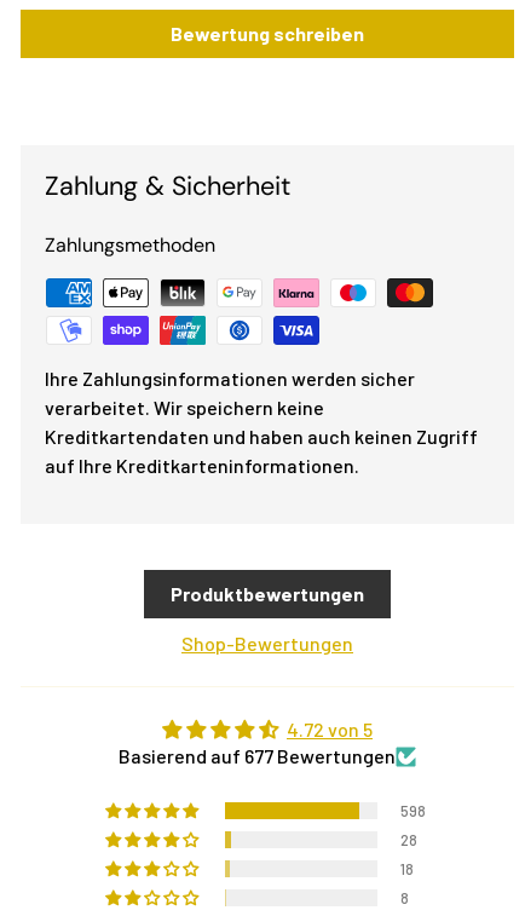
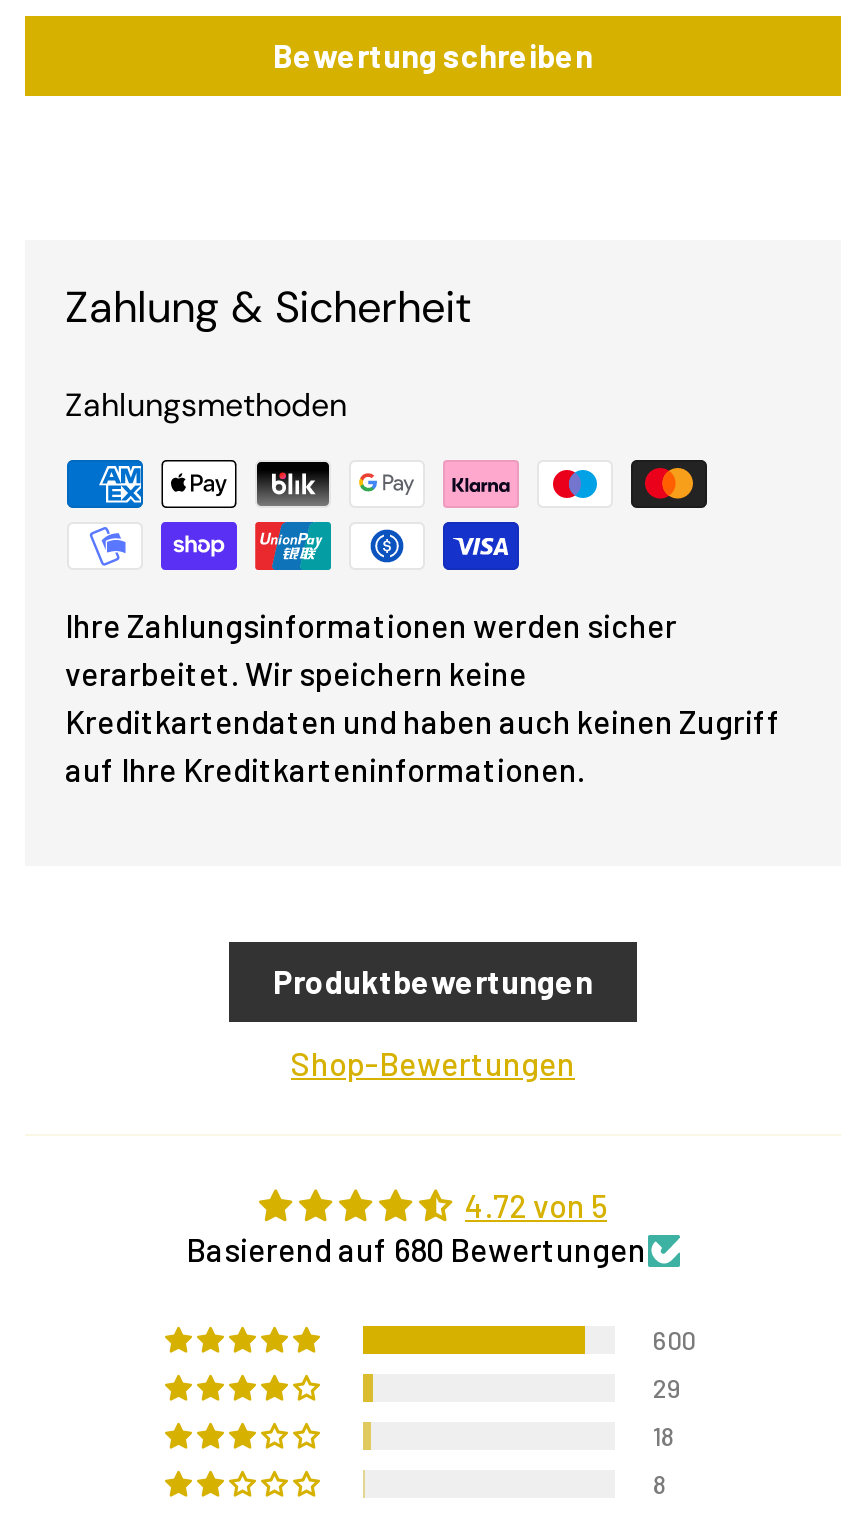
- Basierend auf 677 Bewertungen
+ Basierend auf 680 Bewertungen

- 598
+ 600

- 28
+ 29
